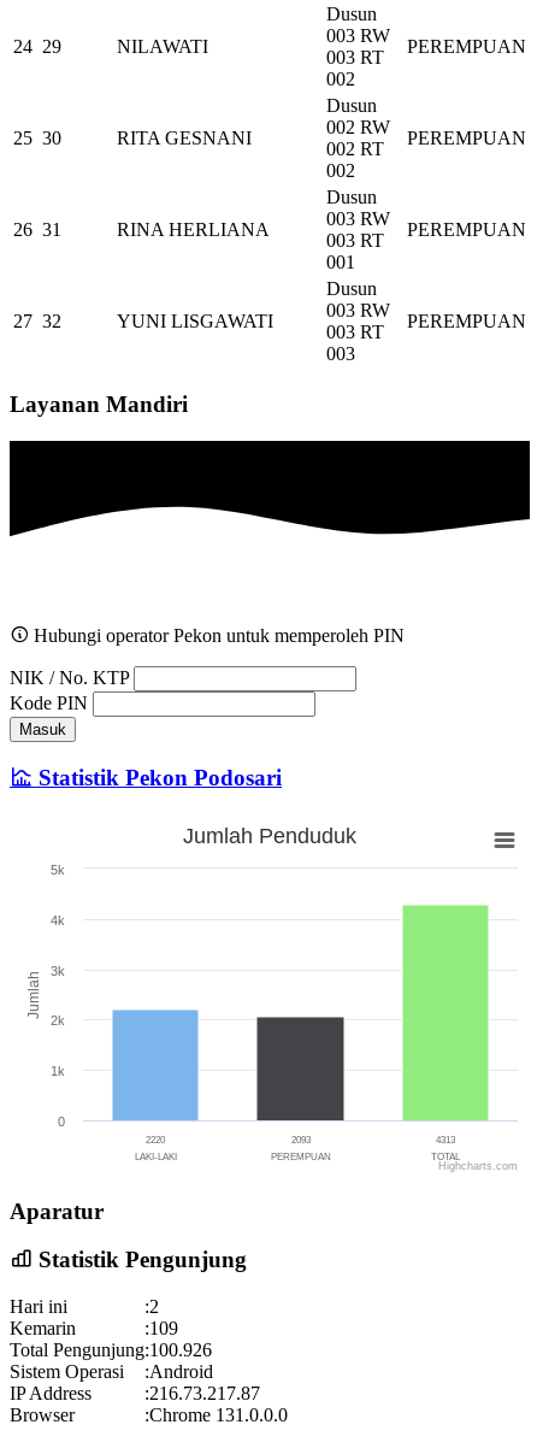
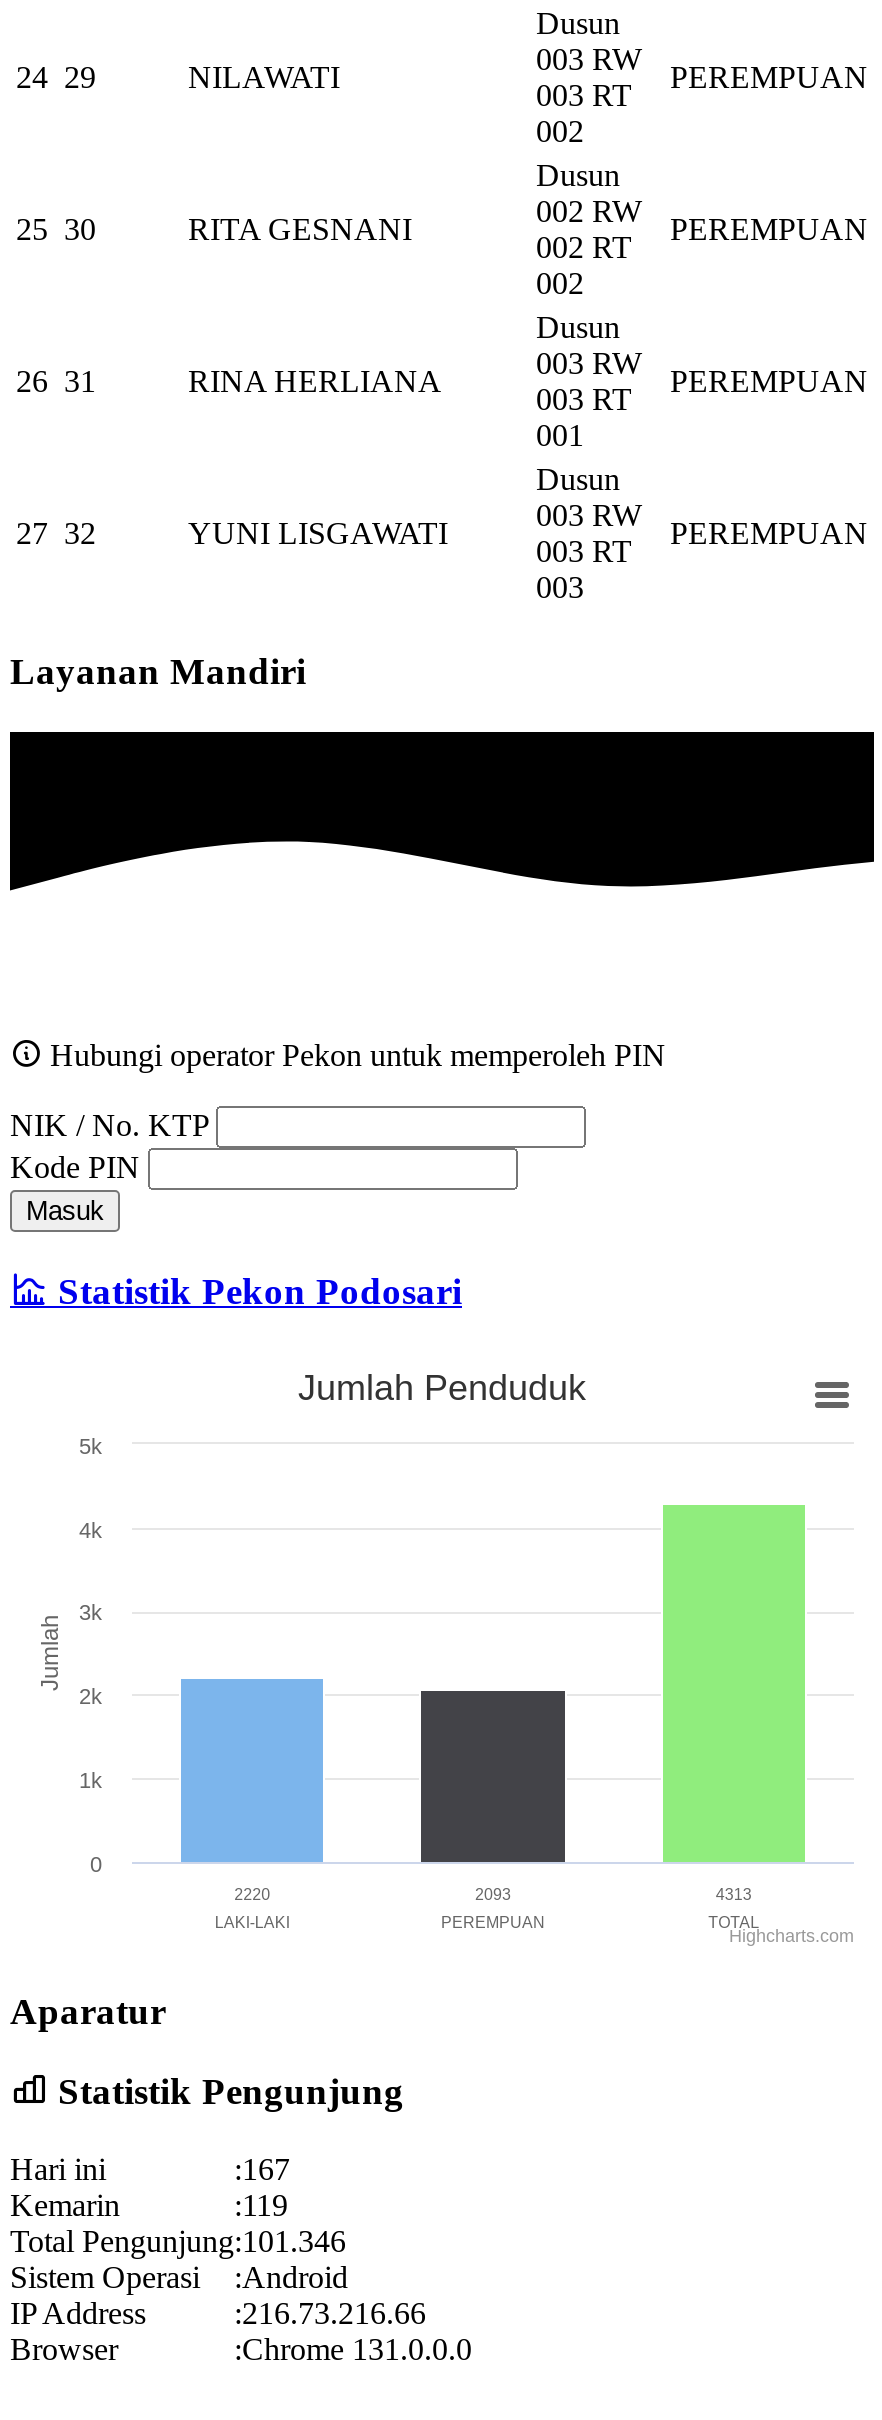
- :2
+ :167

- :109
+ :119

- Total Pengunjung:100.926
+ Total Pengunjung:101.346

- :216.73.217.87
+ :216.73.216.66
